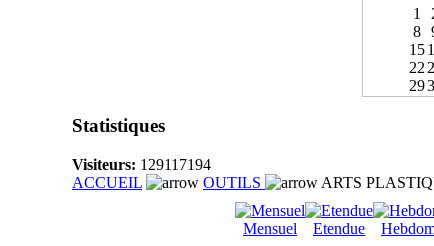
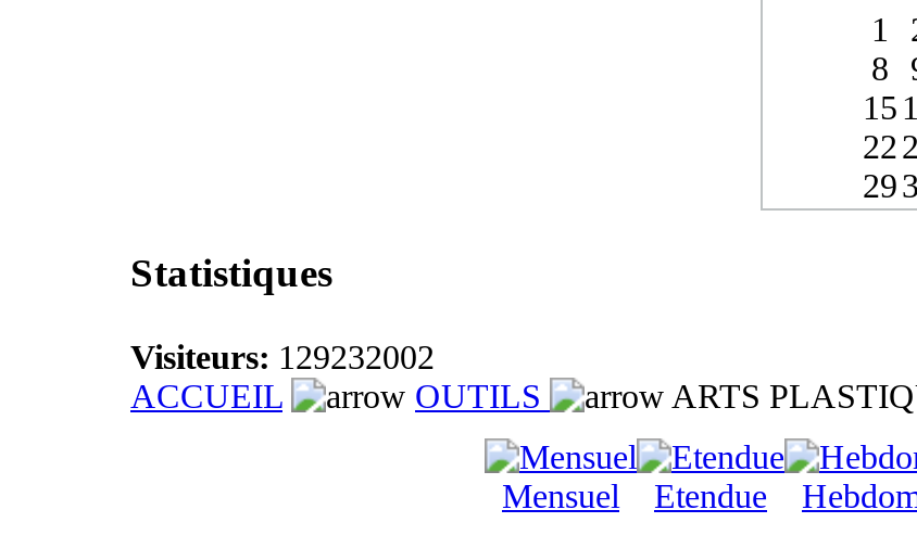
- Visiteurs: 129117194
+ Visiteurs: 129232002
